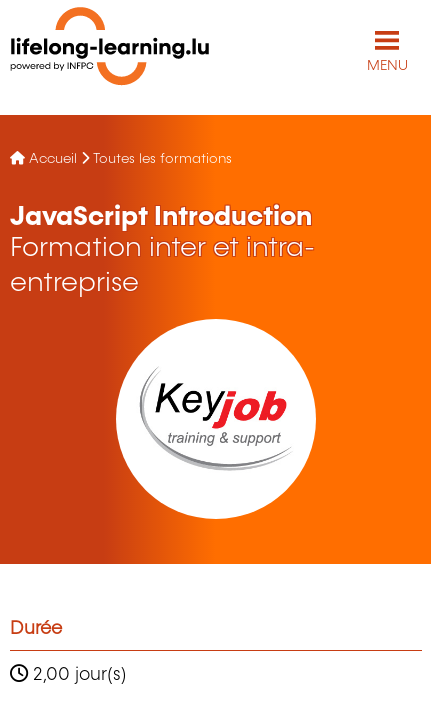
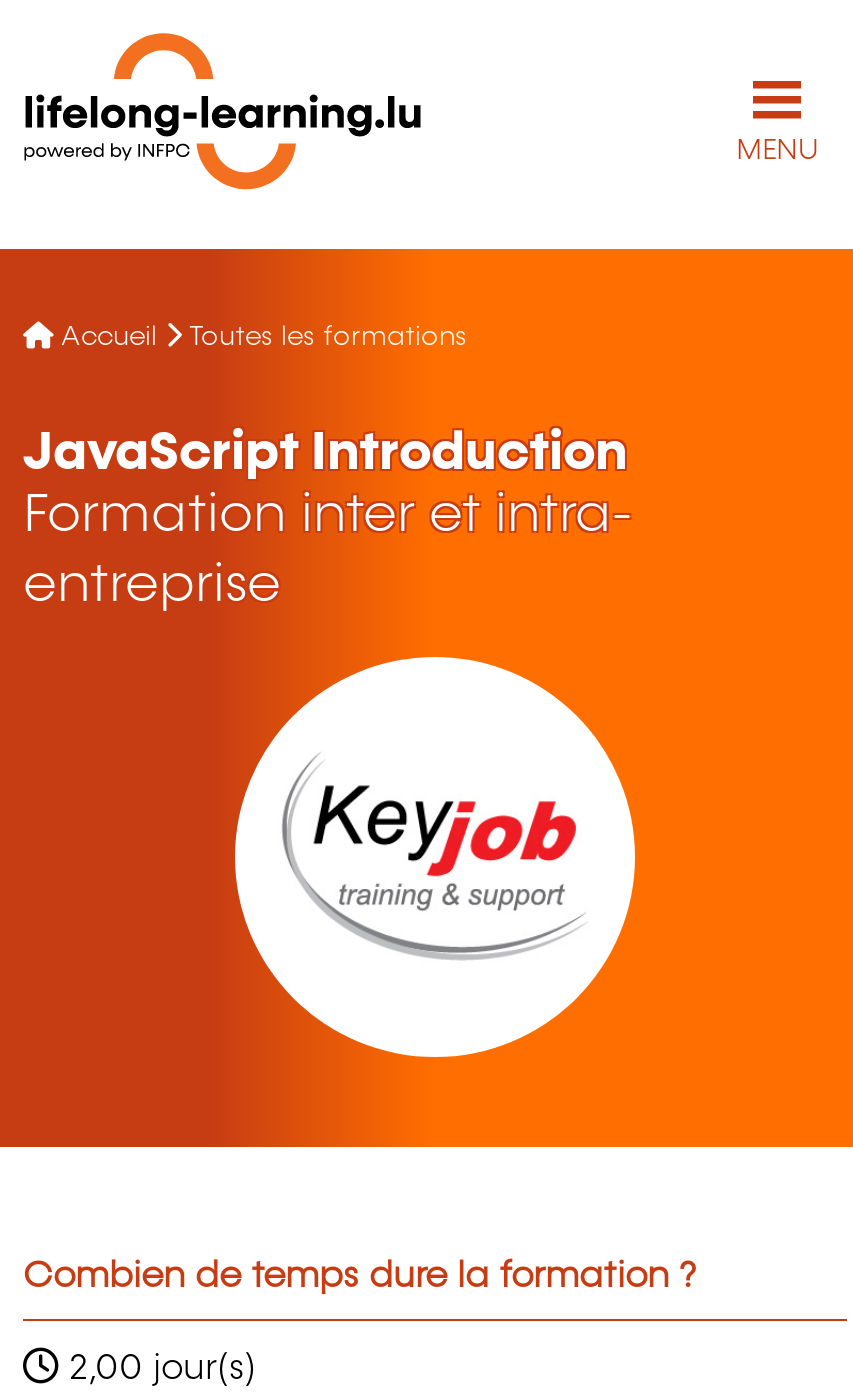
- Durée
+ Combien de temps dure la formation ?
